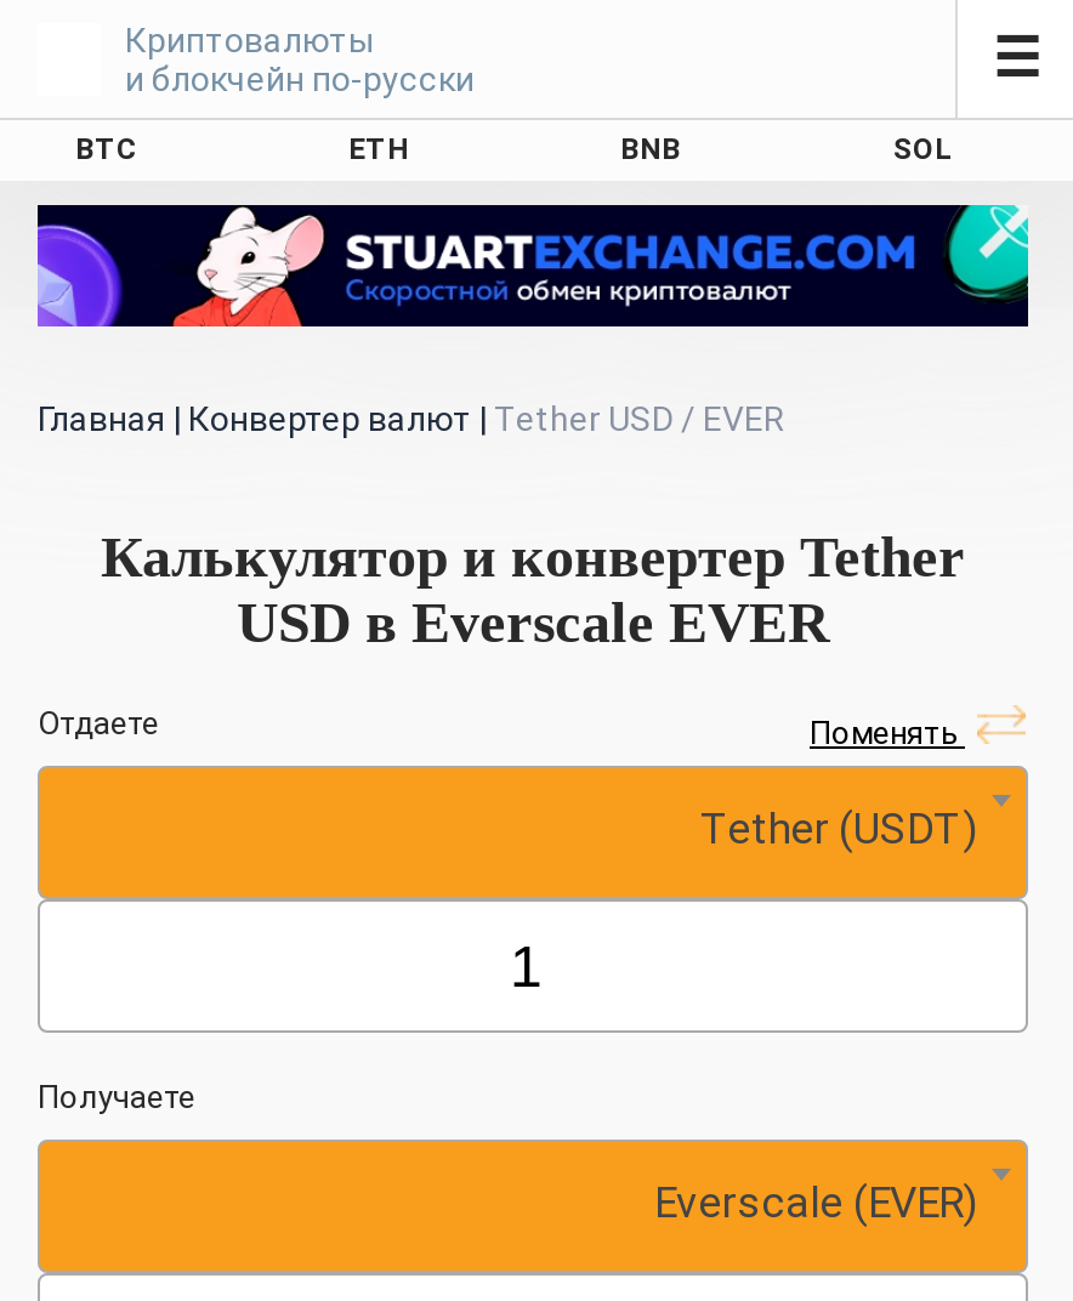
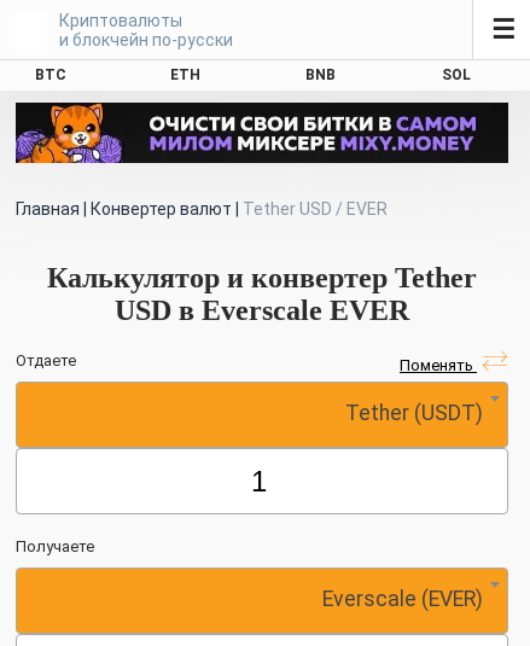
- [image]
+ [image]
